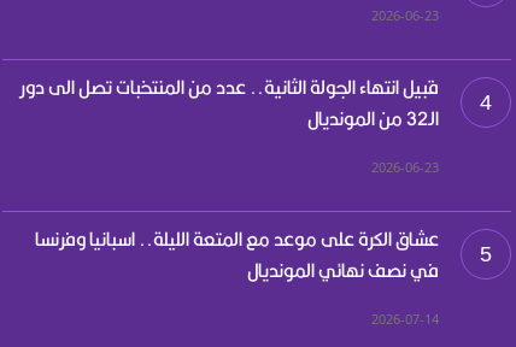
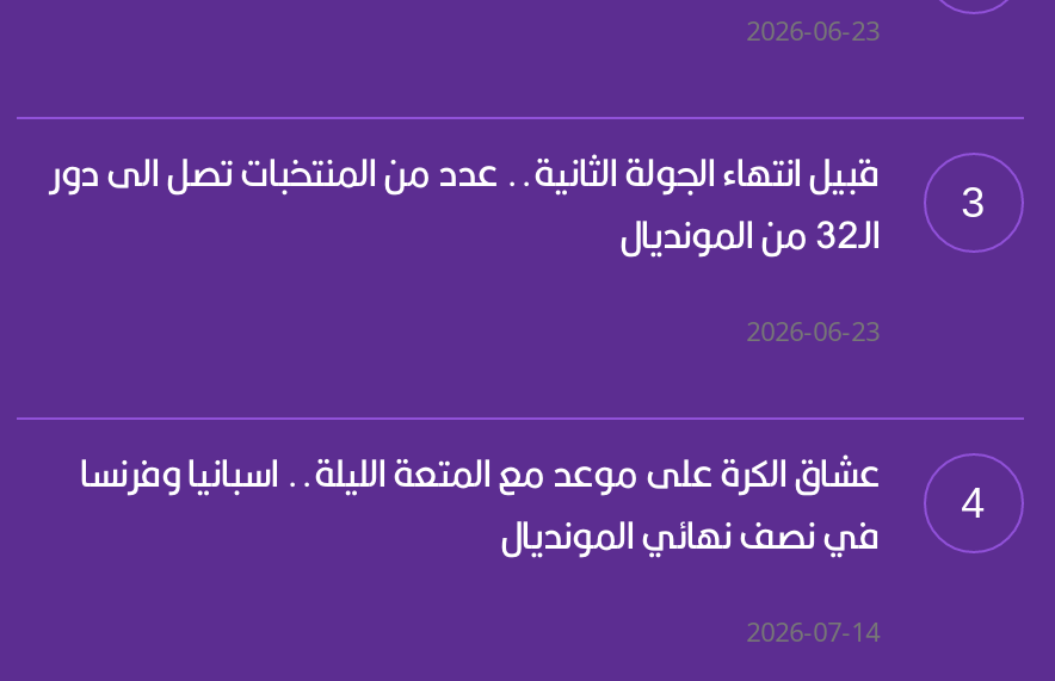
- 4
+ 3

- 5 في نصف نهائي المونديال عشاق الكرة على موعد مع المتعة الليلة.. اسبانيا وفرنسا
+ 4 في نصف نهائي المونديال عشاق الكرة على موعد مع المتعة الليلة.. اسبانيا وفرنسا
